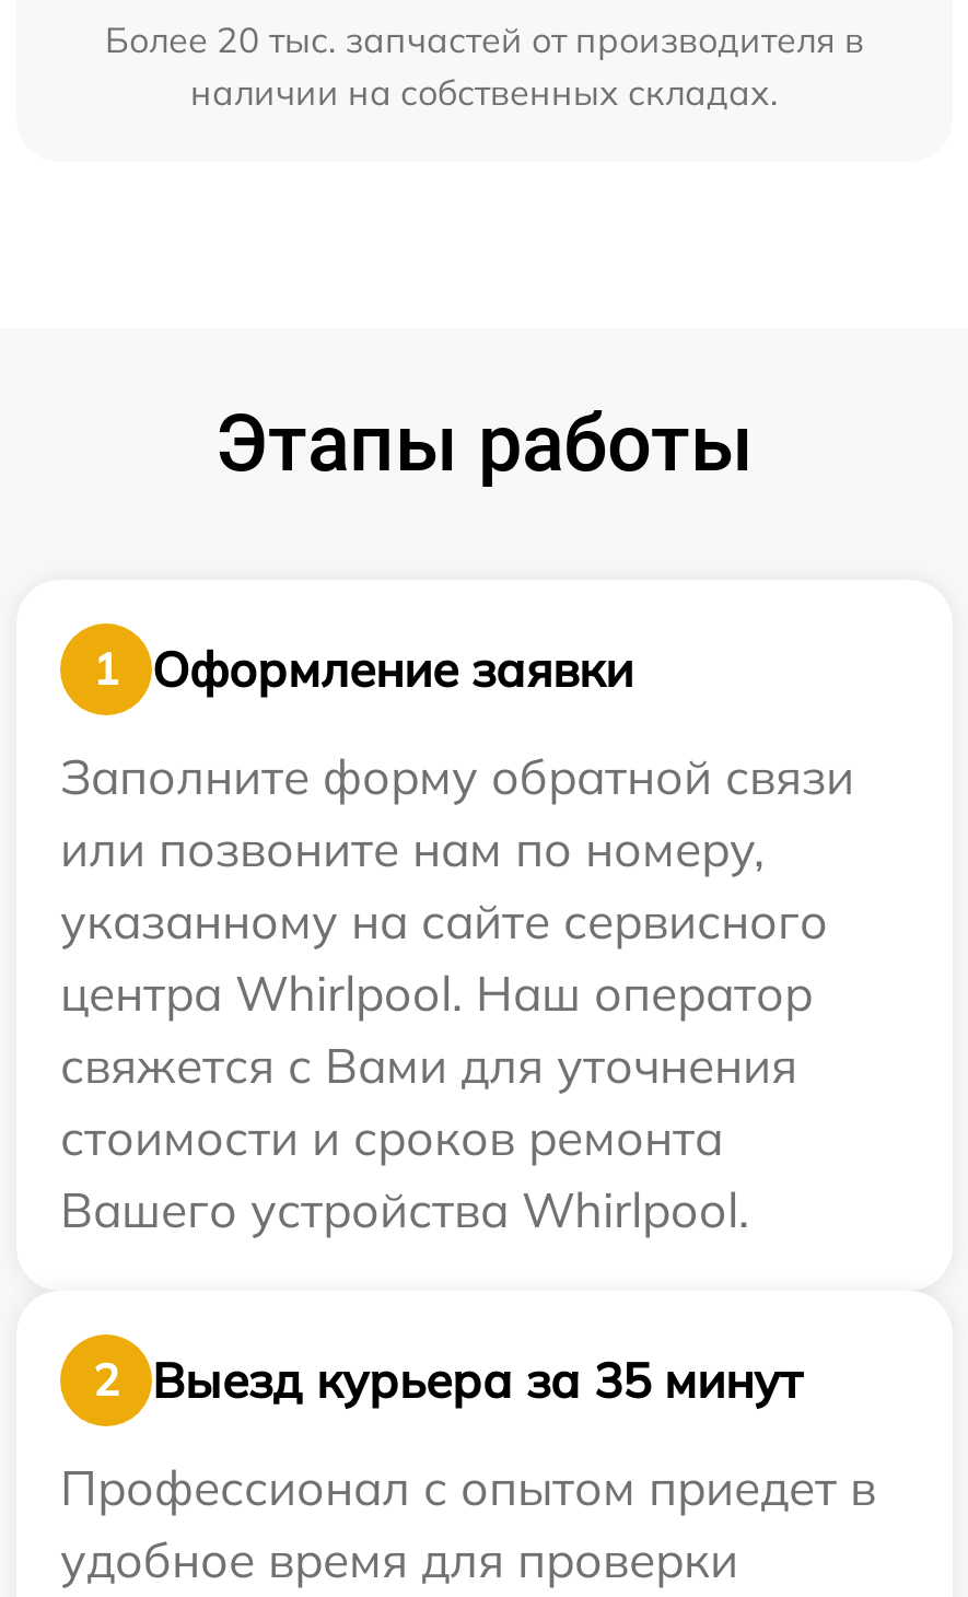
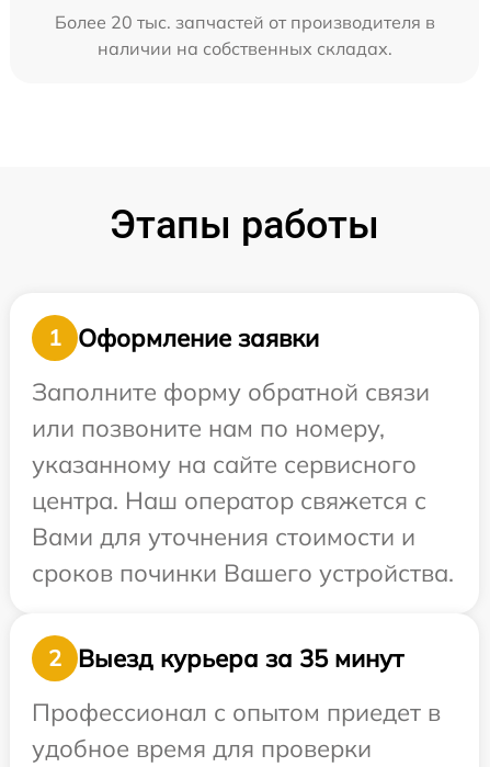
- центра Whirlpool. Наш оператор
- свяжется с Вами для уточнения
- стоимости и сроков ремонта
- Вашего устройства Whirlpool.
+ центра. Наш оператор свяжется с
+ Вами для уточнения стоимости и
+ сроков починки Вашего устройства.
